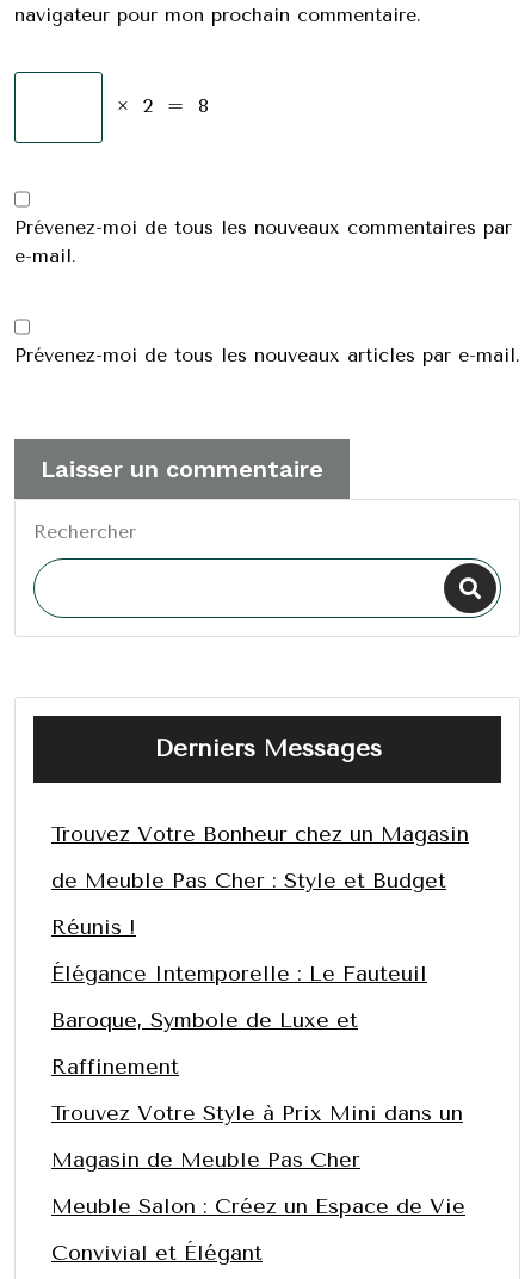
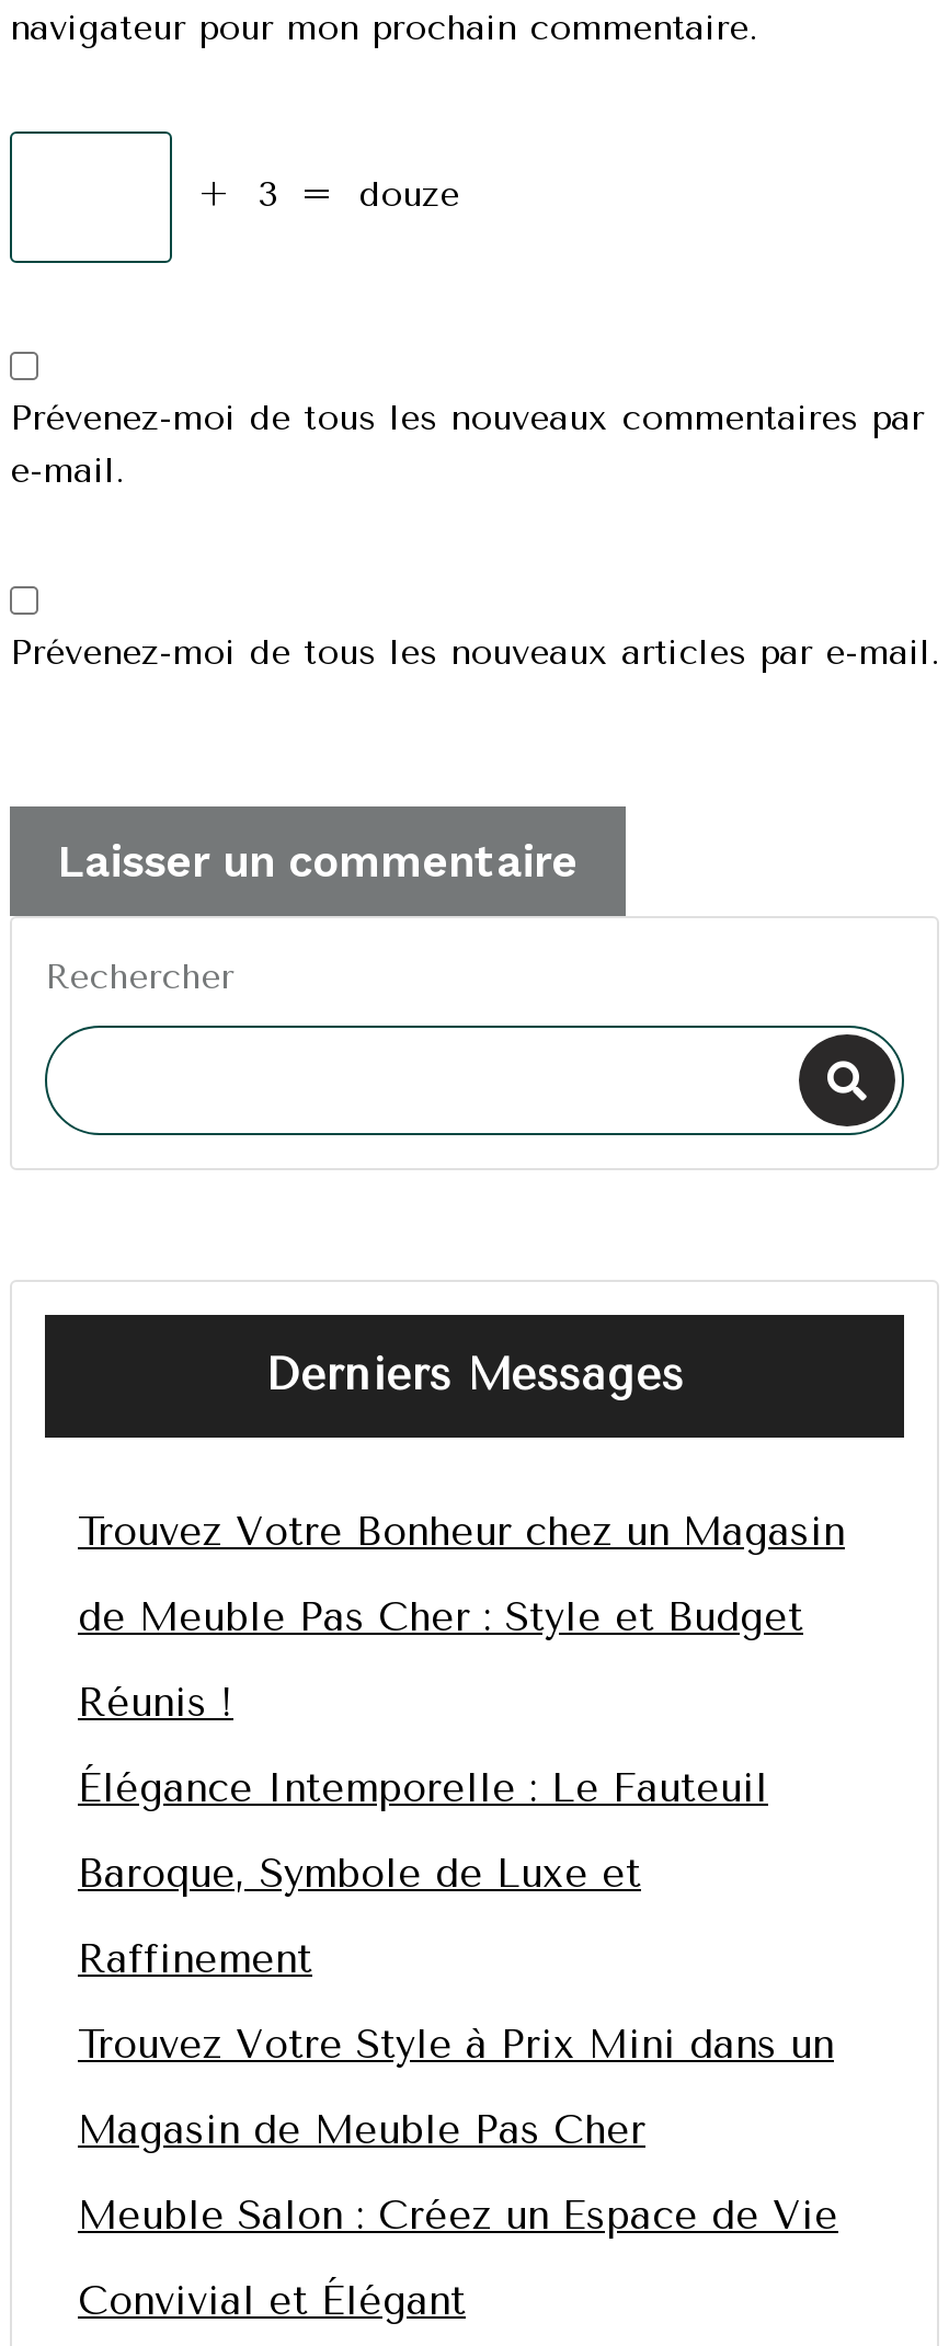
- × 2 = 8
+ + 3 = douze
